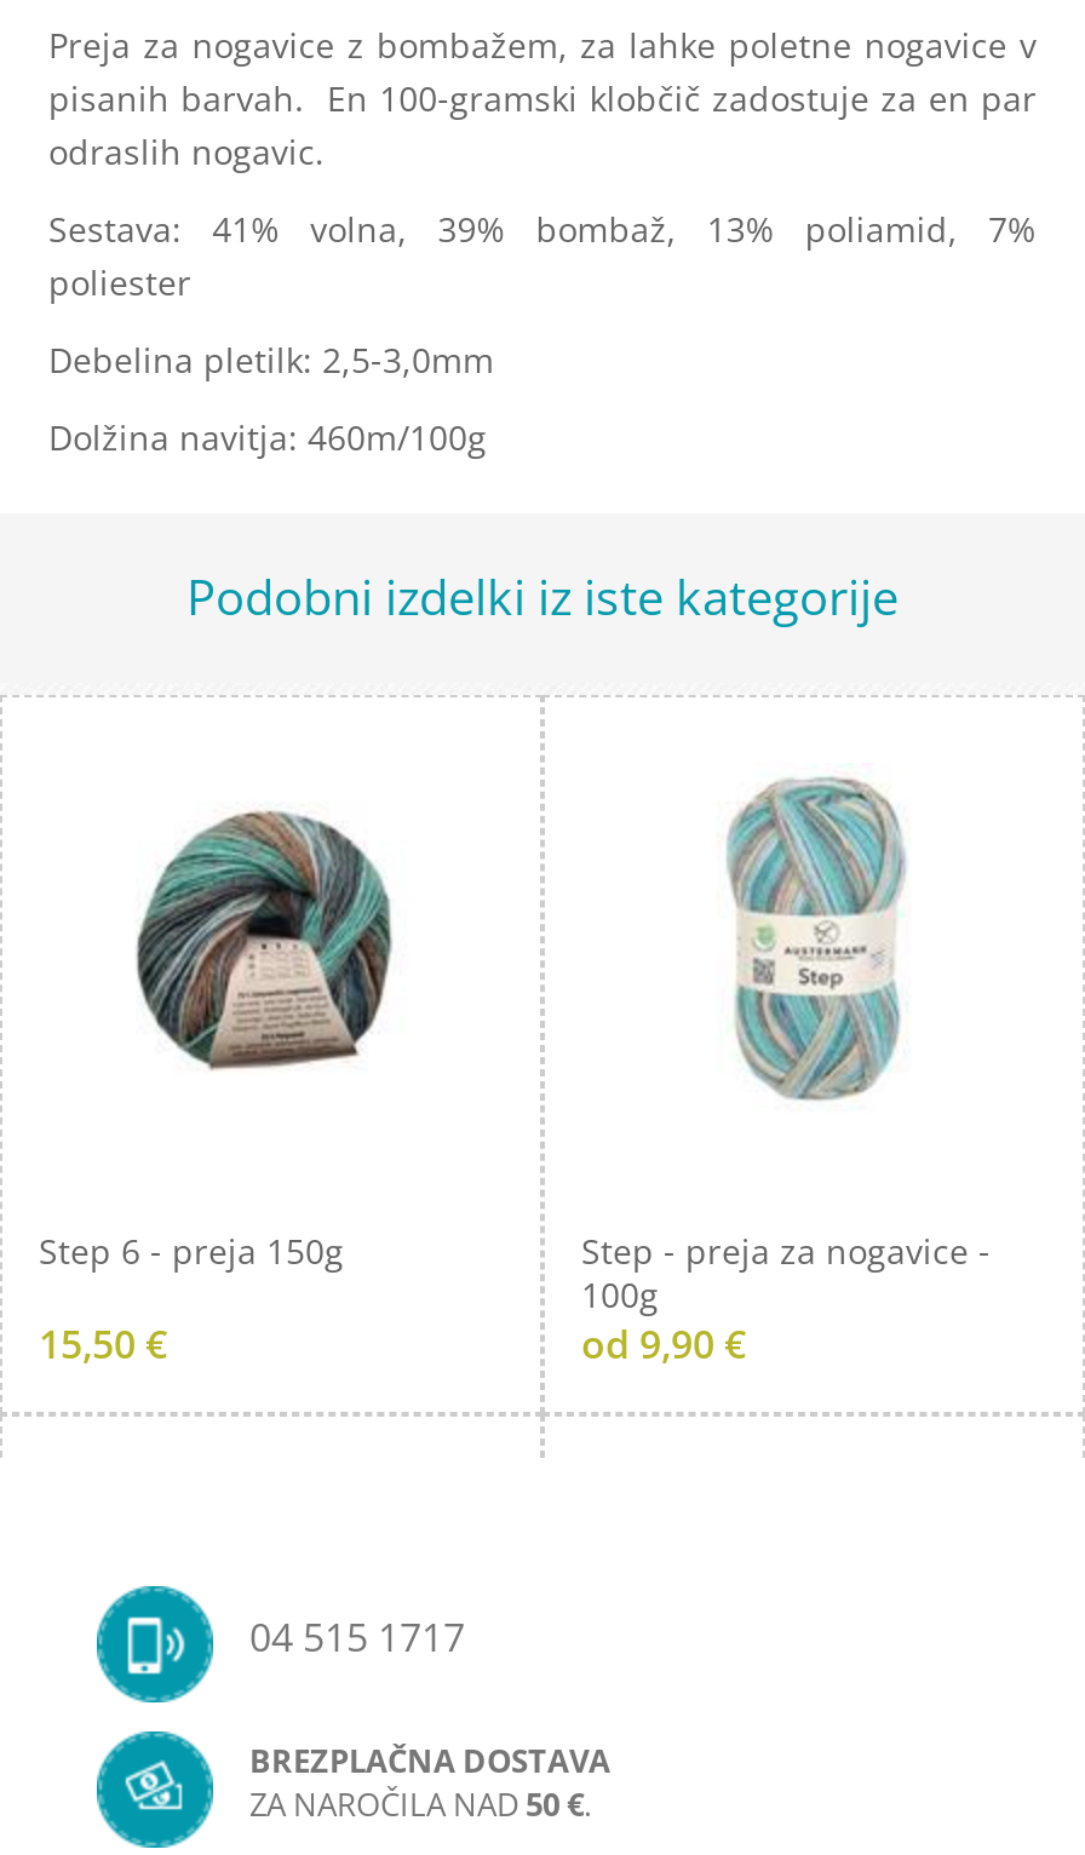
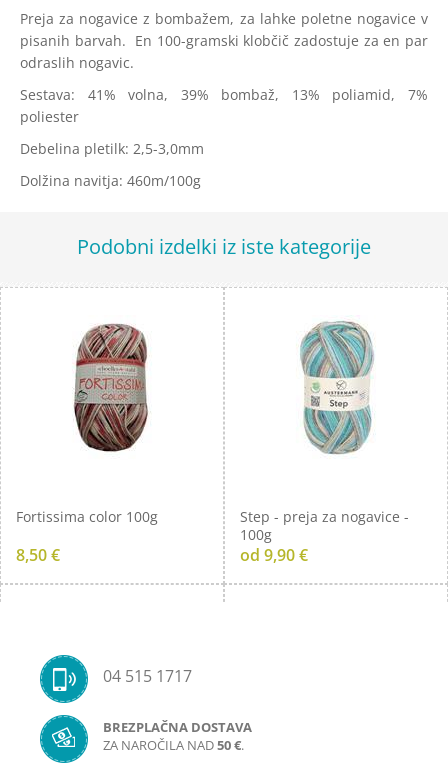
- [image]
+ [image]

- Step 6 - preja 150g
+ Fortissima color 100g

- 15,50 €
+ 8,50 €
